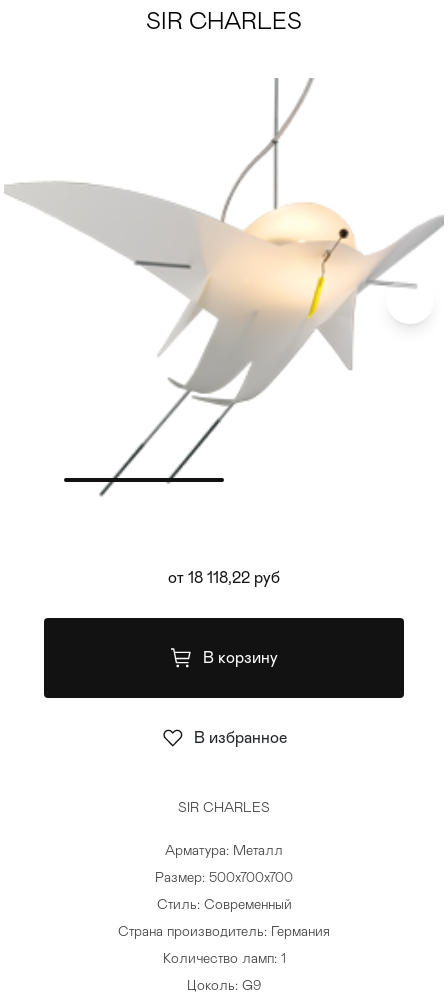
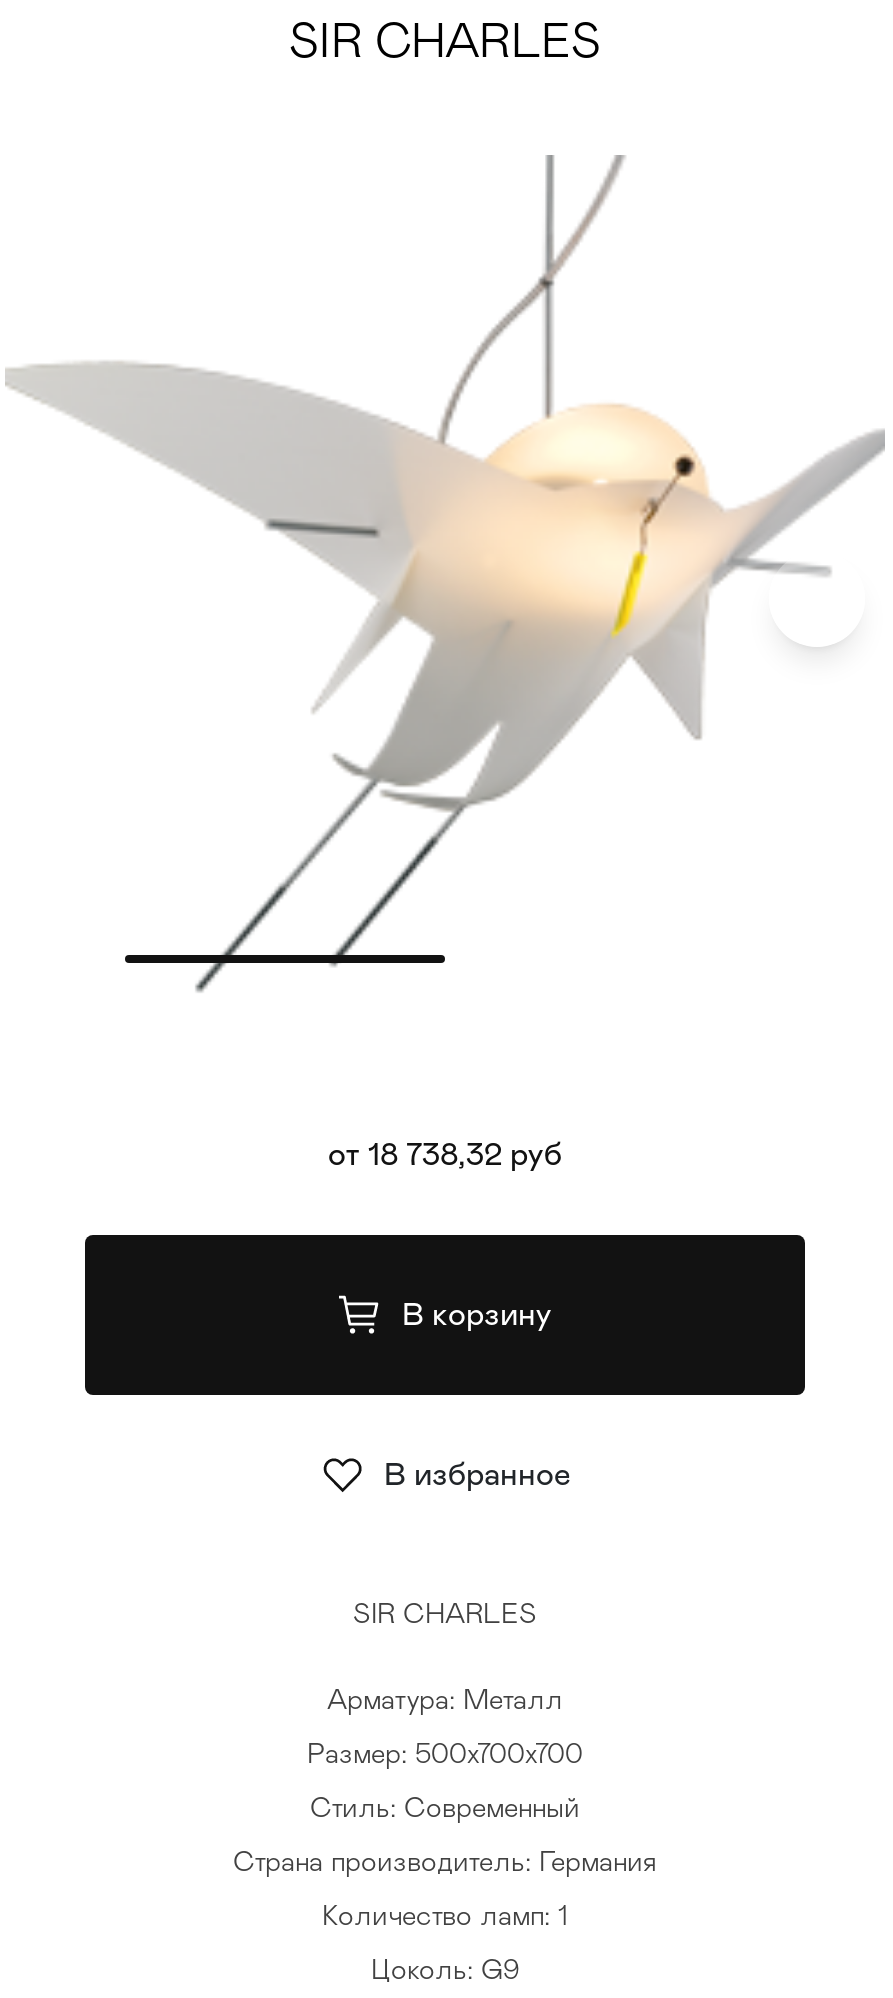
- от 18 118,22 руб
+ от 18 738,32 руб
